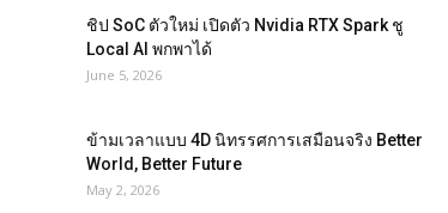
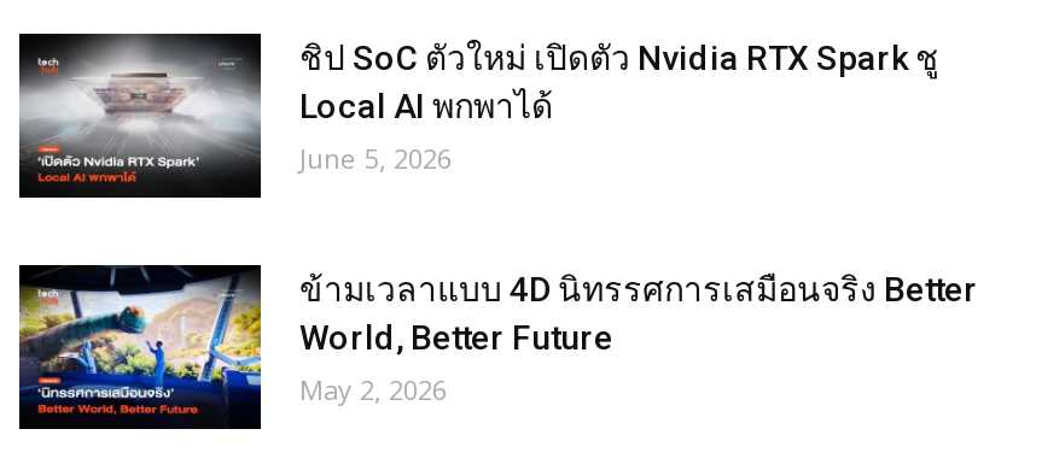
+ [image]

+ [image]
